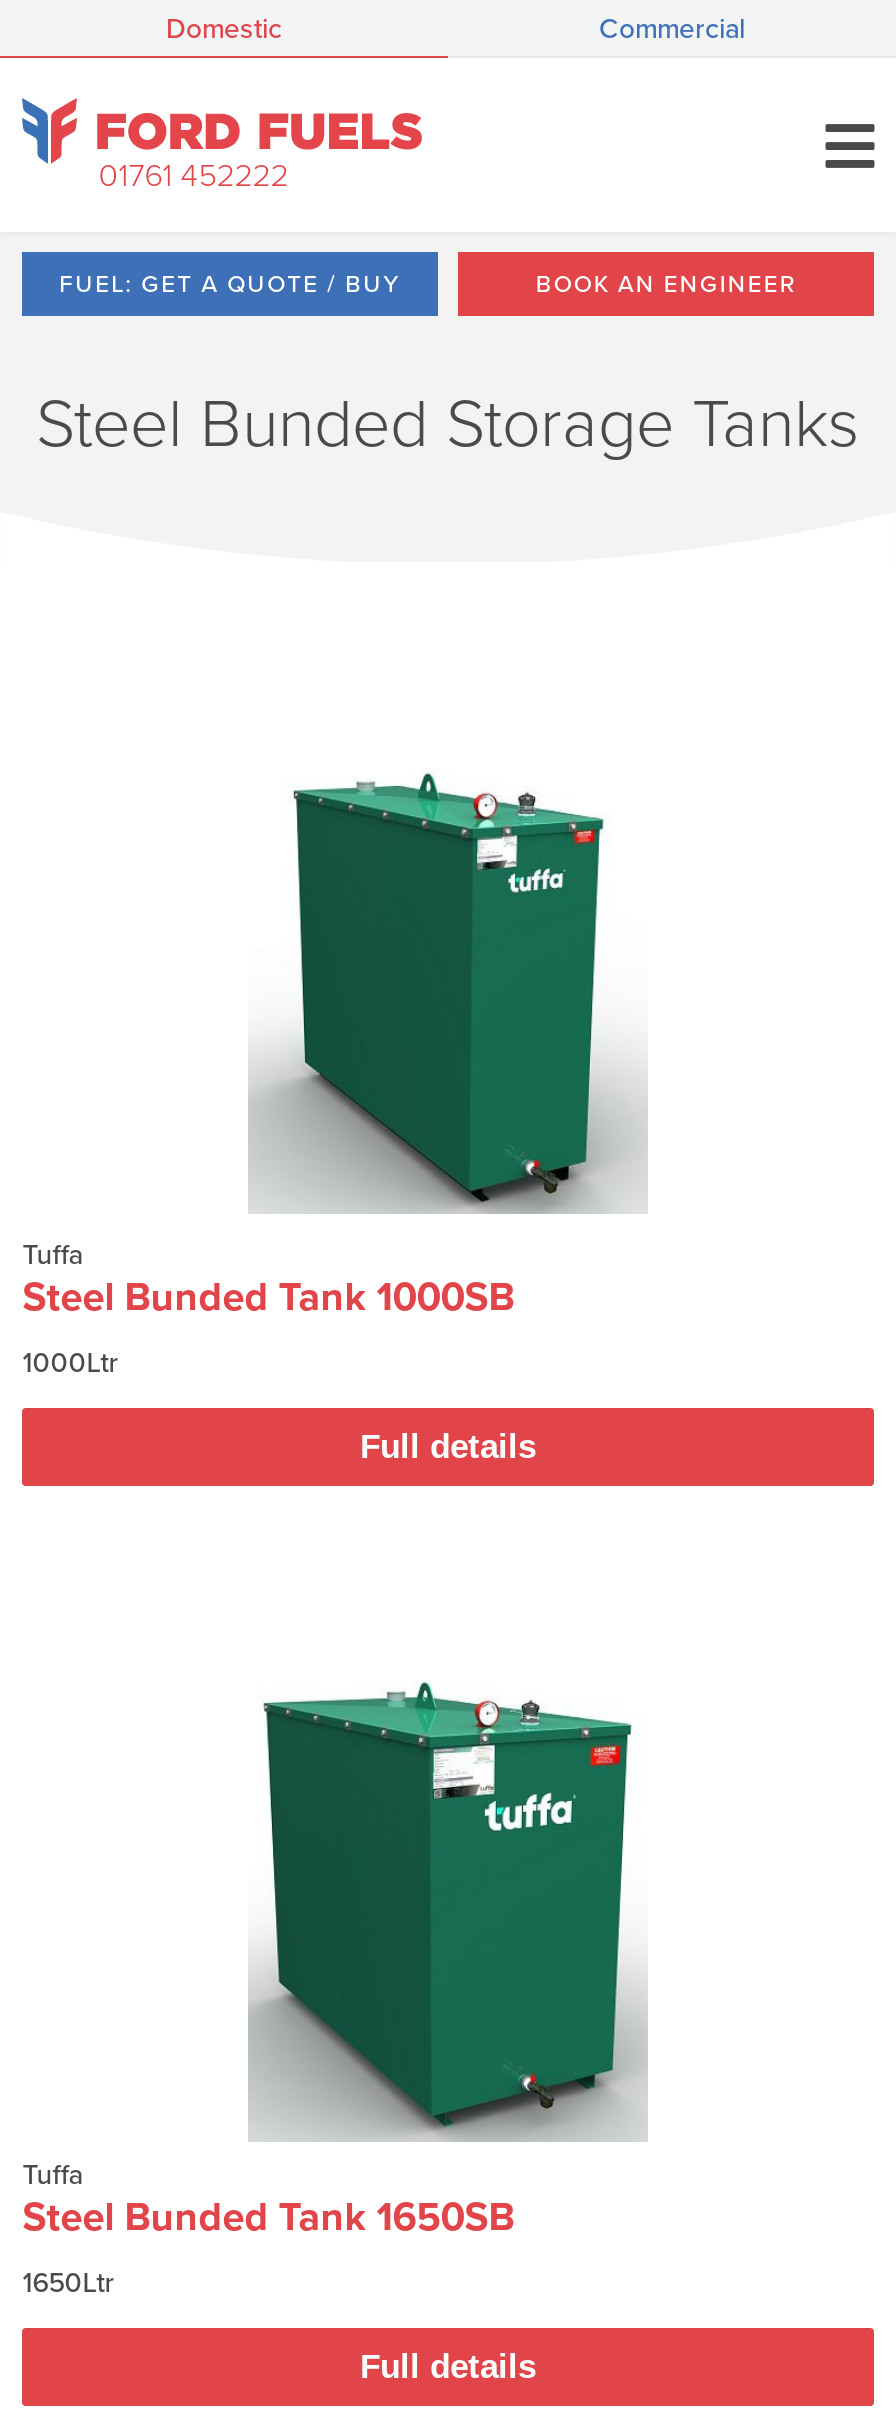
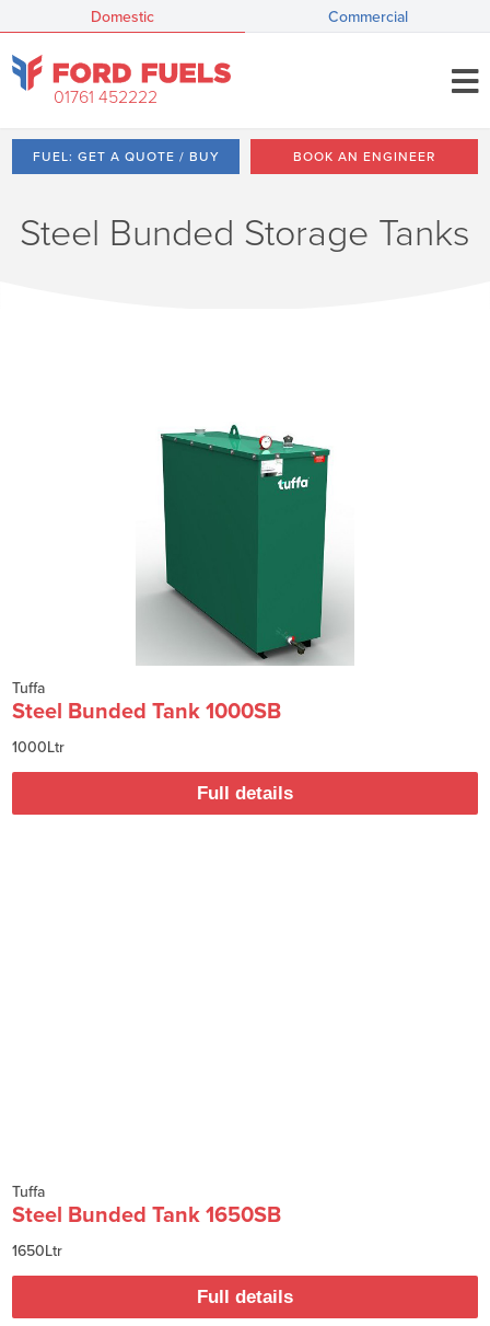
- [image]
